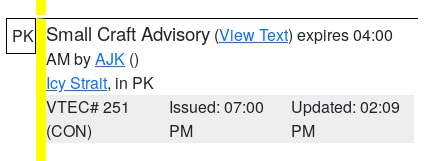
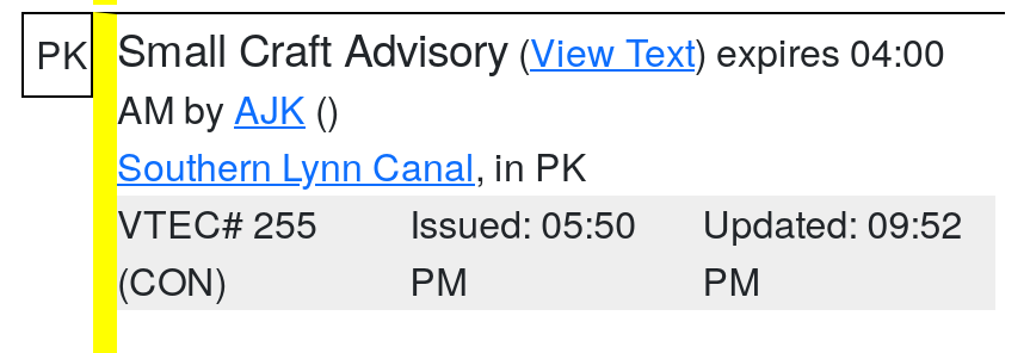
- Icy Strait, in PK
- VTEC# 251
+ Southern Lynn Canal, in PK
+ VTEC# 255

- Issued: 07:00
+ Issued: 05:50

- Updated: 02:09
+ Updated: 09:52
